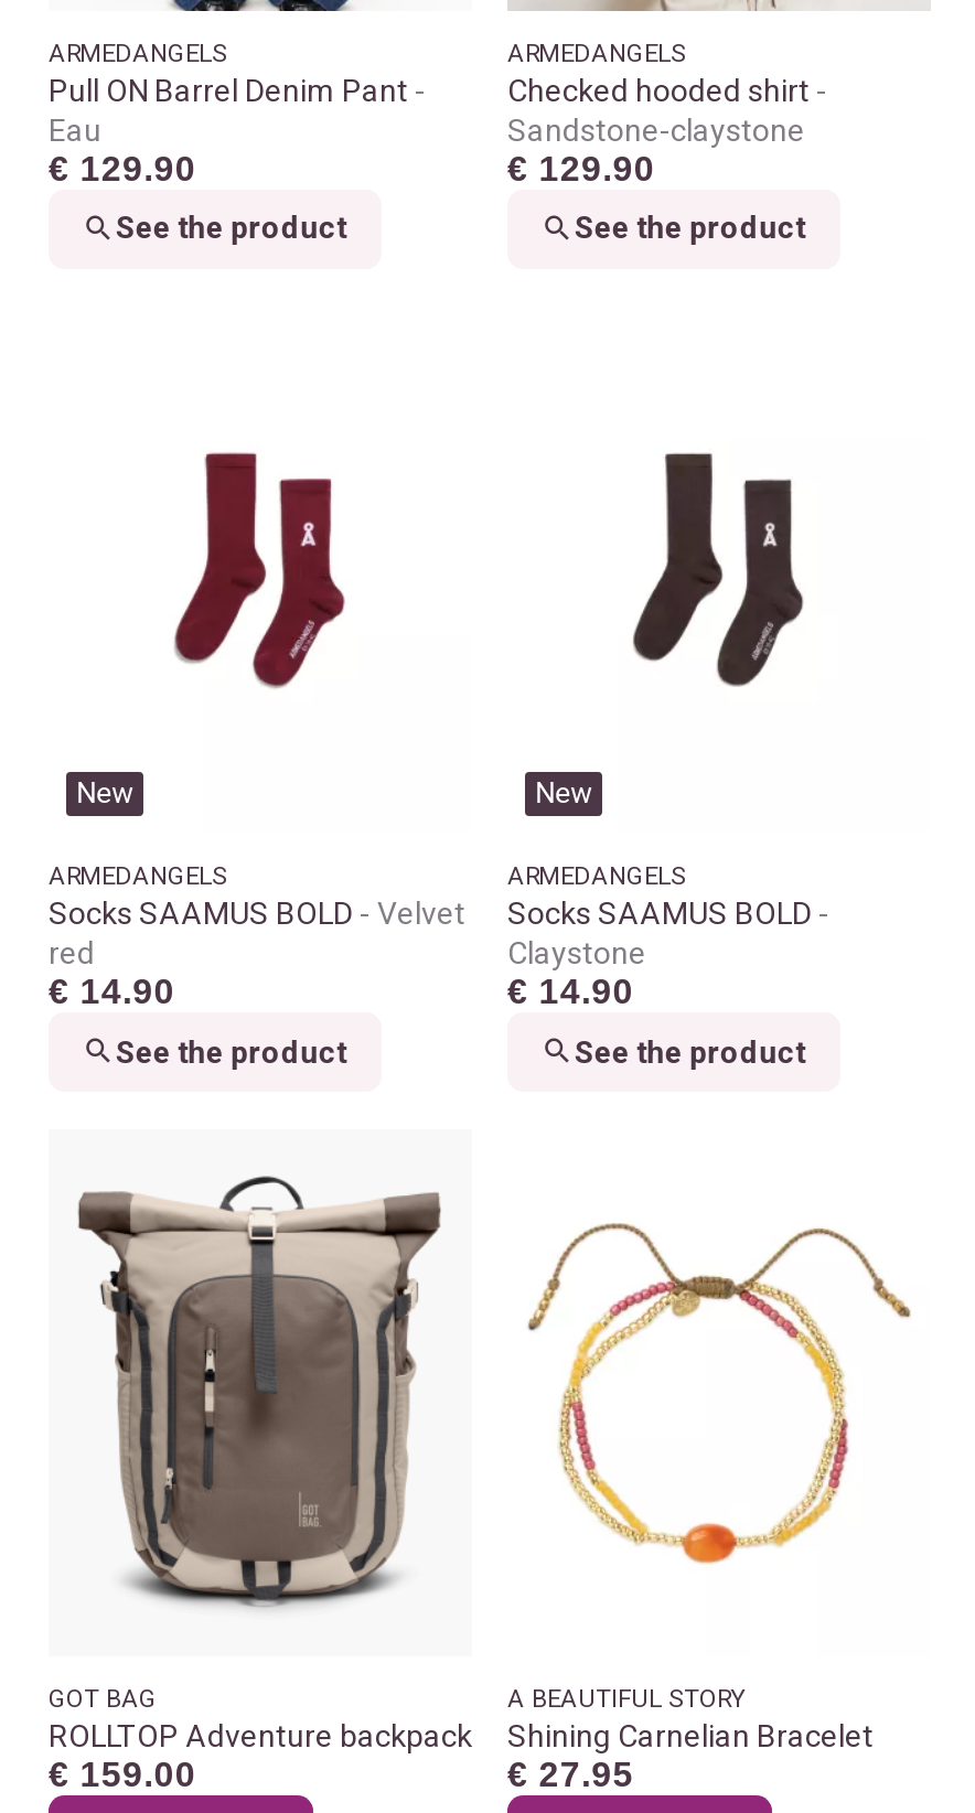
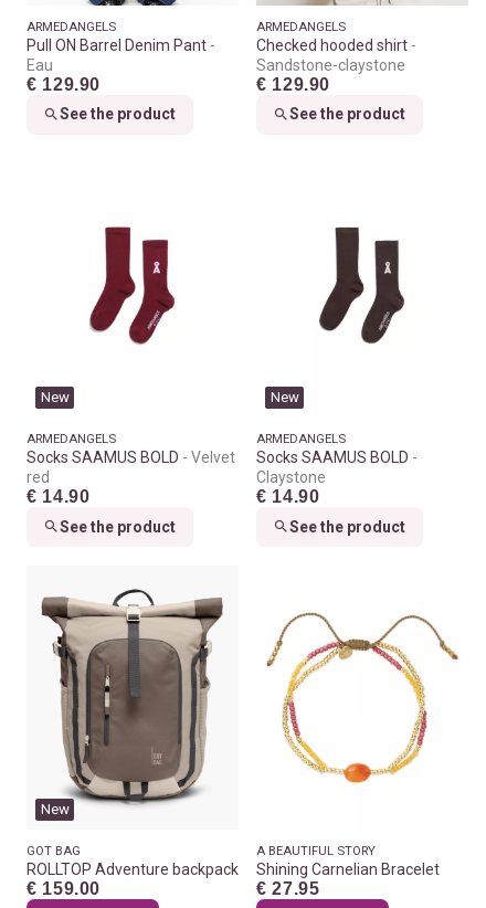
+ New
